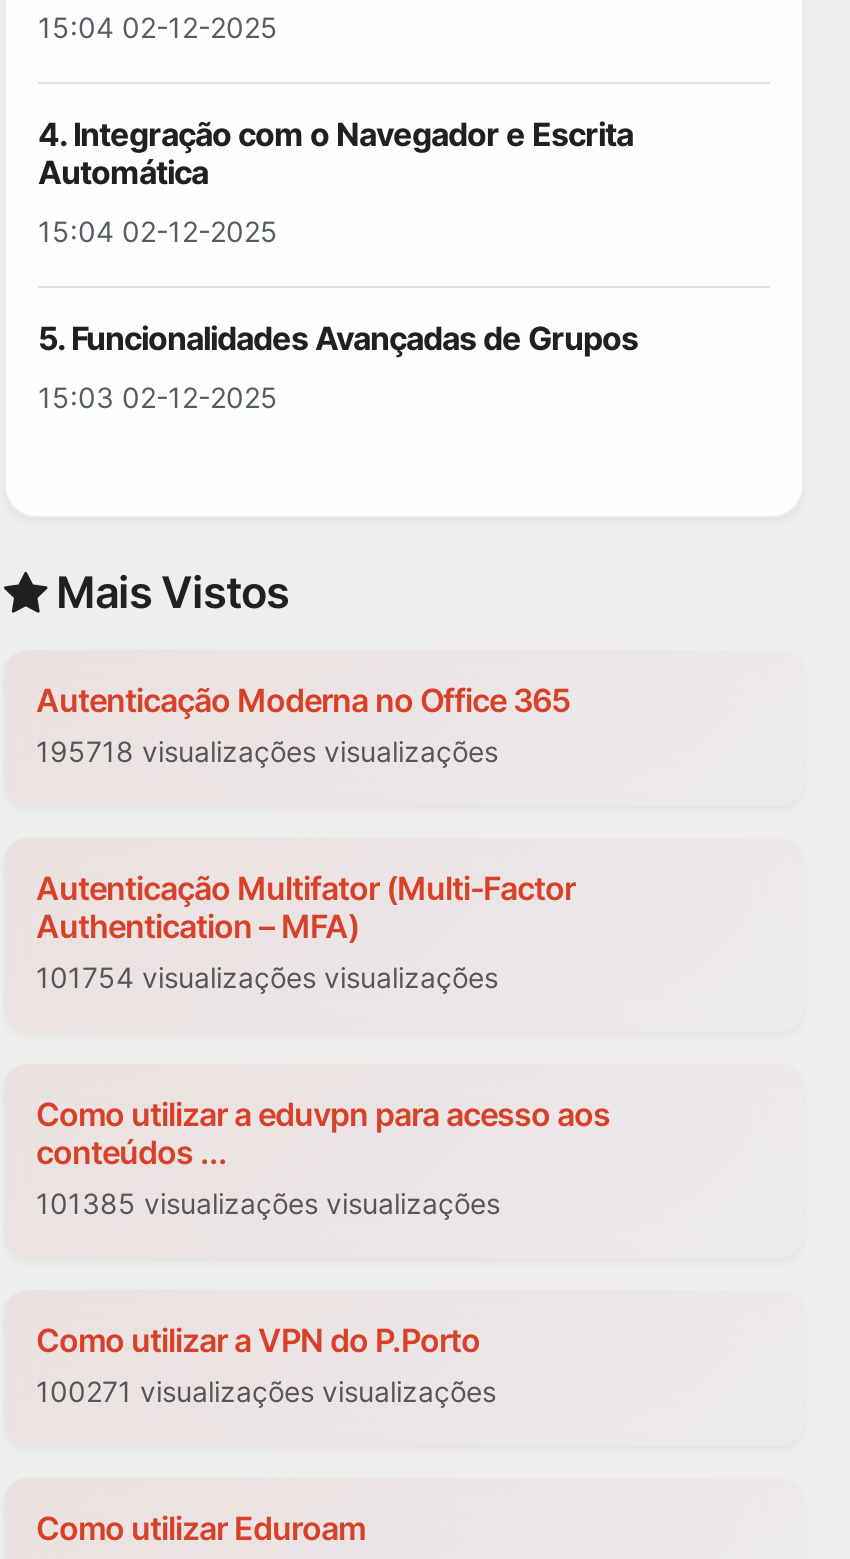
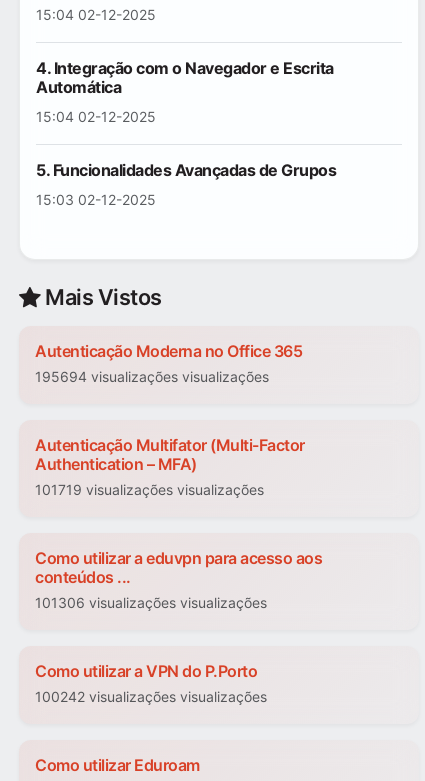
- 195718 visualizações visualizações
+ 195694 visualizações visualizações

- 101754 visualizações visualizações
+ 101719 visualizações visualizações

- 101385 visualizações visualizações
+ 101306 visualizações visualizações

- 100271 visualizações visualizações
+ 100242 visualizações visualizações
